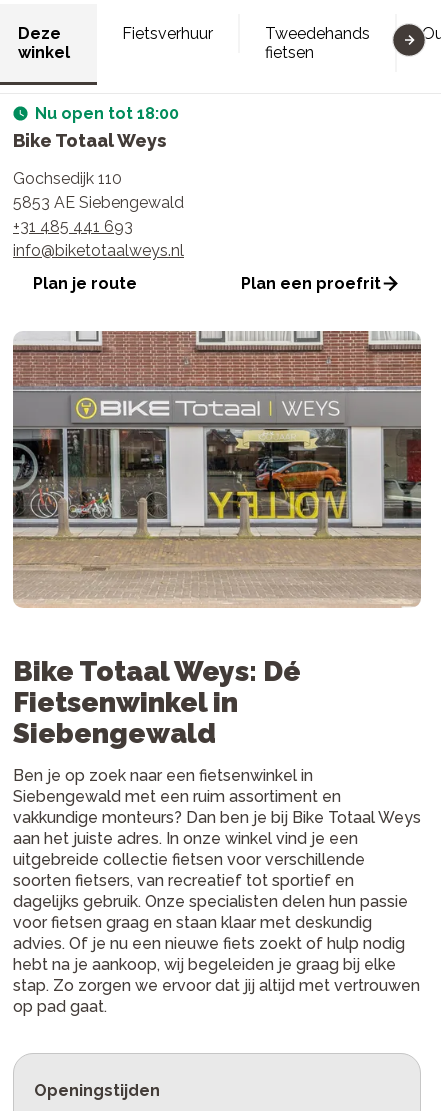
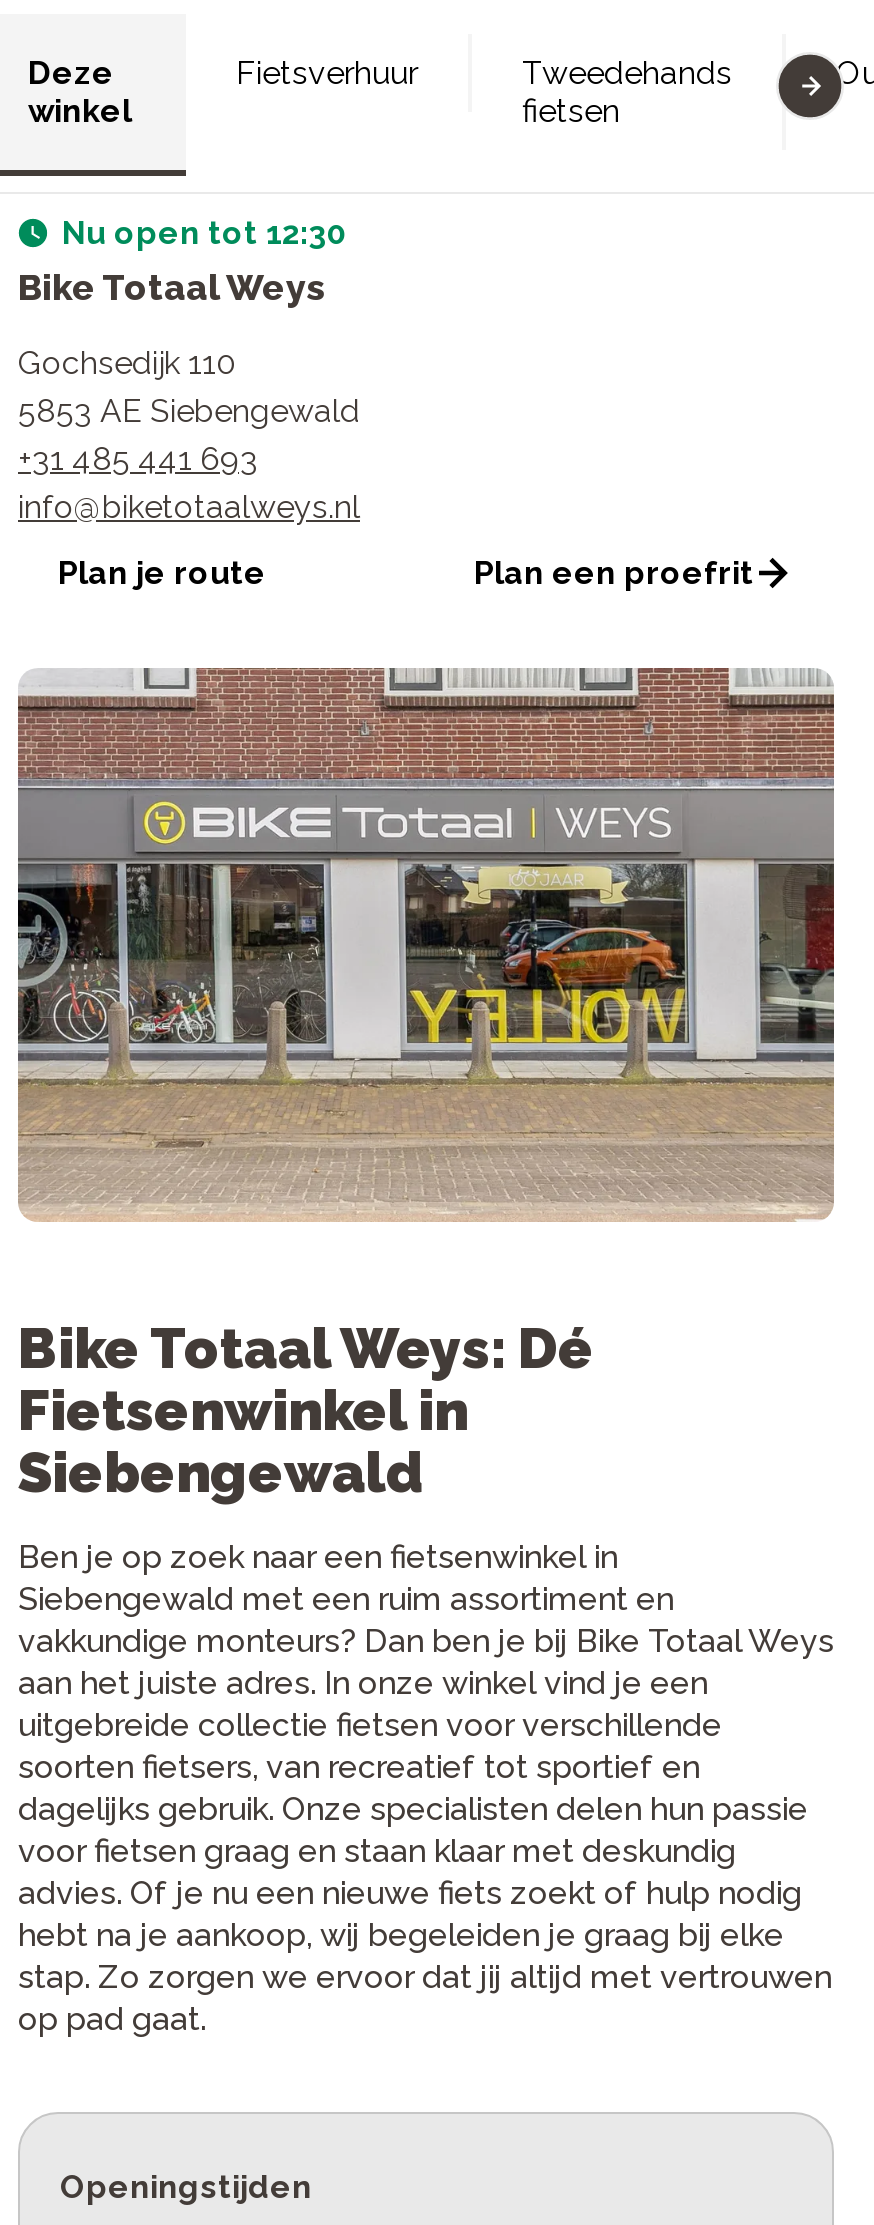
- Nu open tot 18:00
+ Nu open tot 12:30
